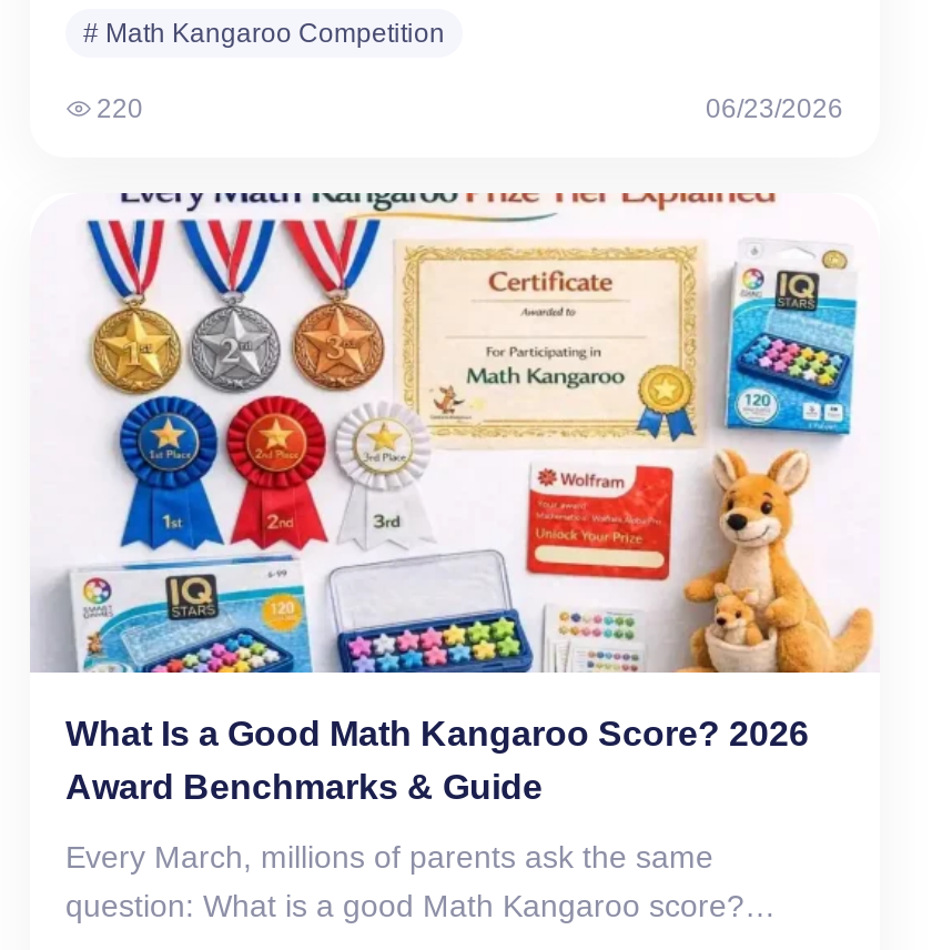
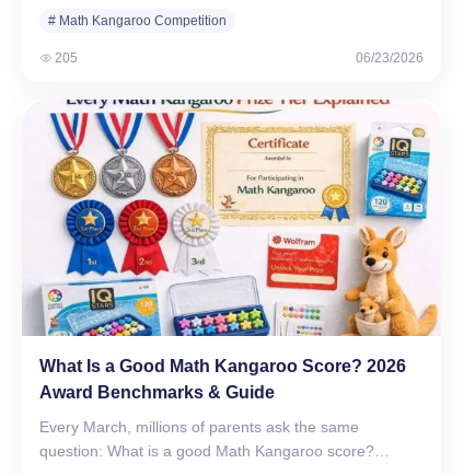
- 220
+ 205
